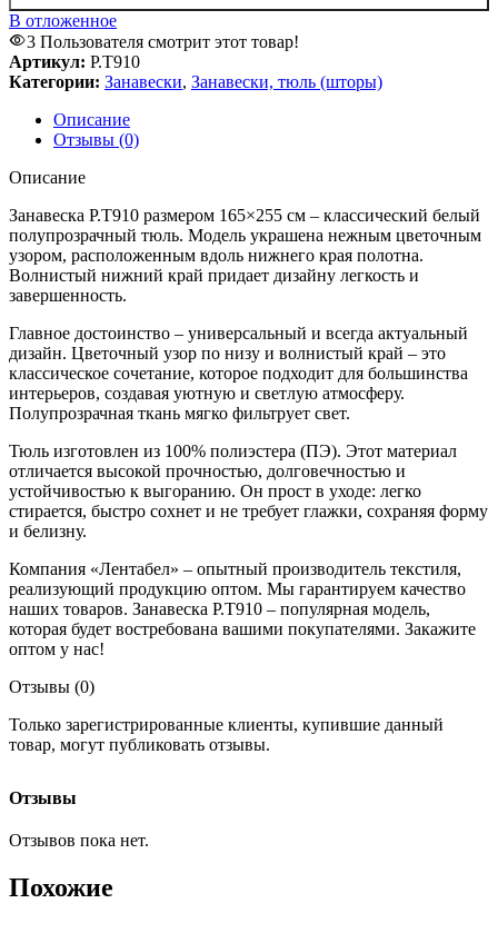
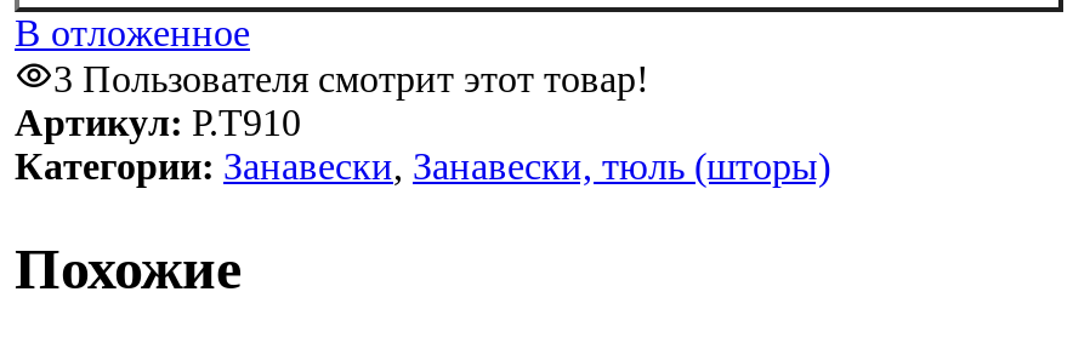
- Описание
- Отзывы (0)
- Описание
- Занавеска Р.Т910 размером 165×255 см – классический белый
- полупрозрачный тюль. Модель украшена нежным цветочным
- узором, расположенным вдоль нижнего края полотна.
- Волнистый нижний край придает дизайну легкость и
- завершенность.
- Главное достоинство – универсальный и всегда актуальный
- дизайн. Цветочный узор по низу и волнистый край – это
- классическое сочетание, которое подходит для большинства
- интерьеров, создавая уютную и светлую атмосферу.
- Полупрозрачная ткань мягко фильтрует свет.
- Тюль изготовлен из 100% полиэстера (ПЭ). Этот материал
- отличается высокой прочностью, долговечностью и
- устойчивостью к выгоранию. Он прост в уходе: легко
- стирается, быстро сохнет и не требует глажки, сохраняя форму
- и белизну.
- Компания «Лентабел» – опытный производитель текстиля,
- реализующий продукцию оптом. Мы гарантируем качество
- наших товаров. Занавеска Р.Т910 – популярная модель,
- которая будет востребована вашими покупателями. Закажите
- оптом у нас!
- Отзывы (0)

- Только зарегистрированные клиенты, купившие данный
- товар, могут публиковать отзывы.

- Отзывы
- Отзывов пока нет.
